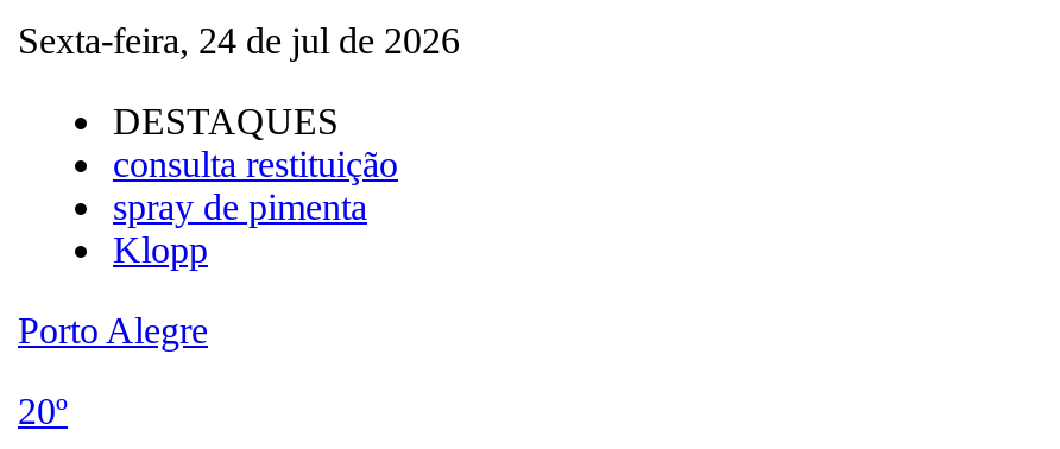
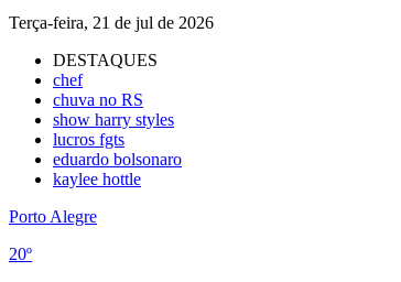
- Sexta-feira, 24 de jul de 2026
+ Terça-feira, 21 de jul de 2026

- consulta restituição
- spray de pimenta
- Klopp
+ chef
+ chuva no RS
+ show harry styles
+ lucros fgts
+ eduardo bolsonaro
+ kaylee hottle
